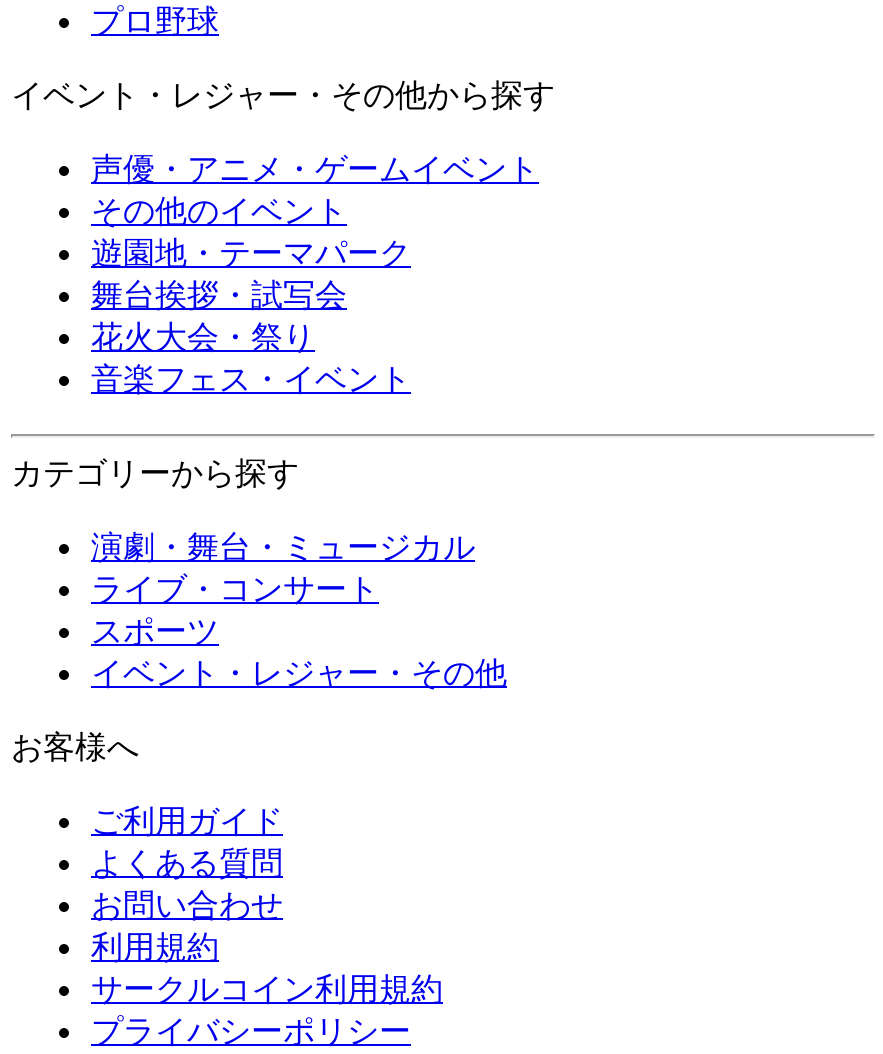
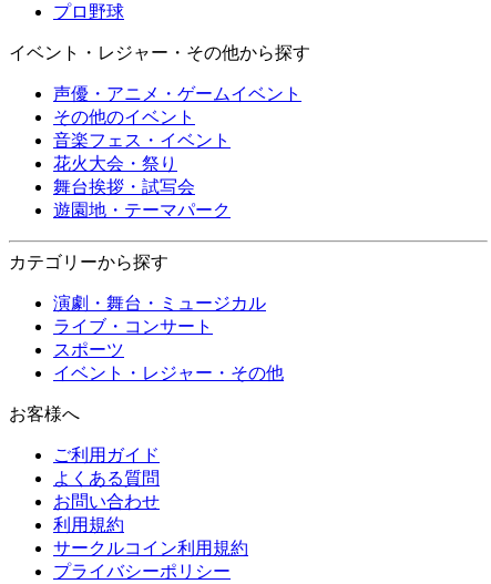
moved down: 花火大会・祭り | 舞台挨拶・試写会 | 遊園地・テーマパーク

moved up: 音楽フェス・イベント
